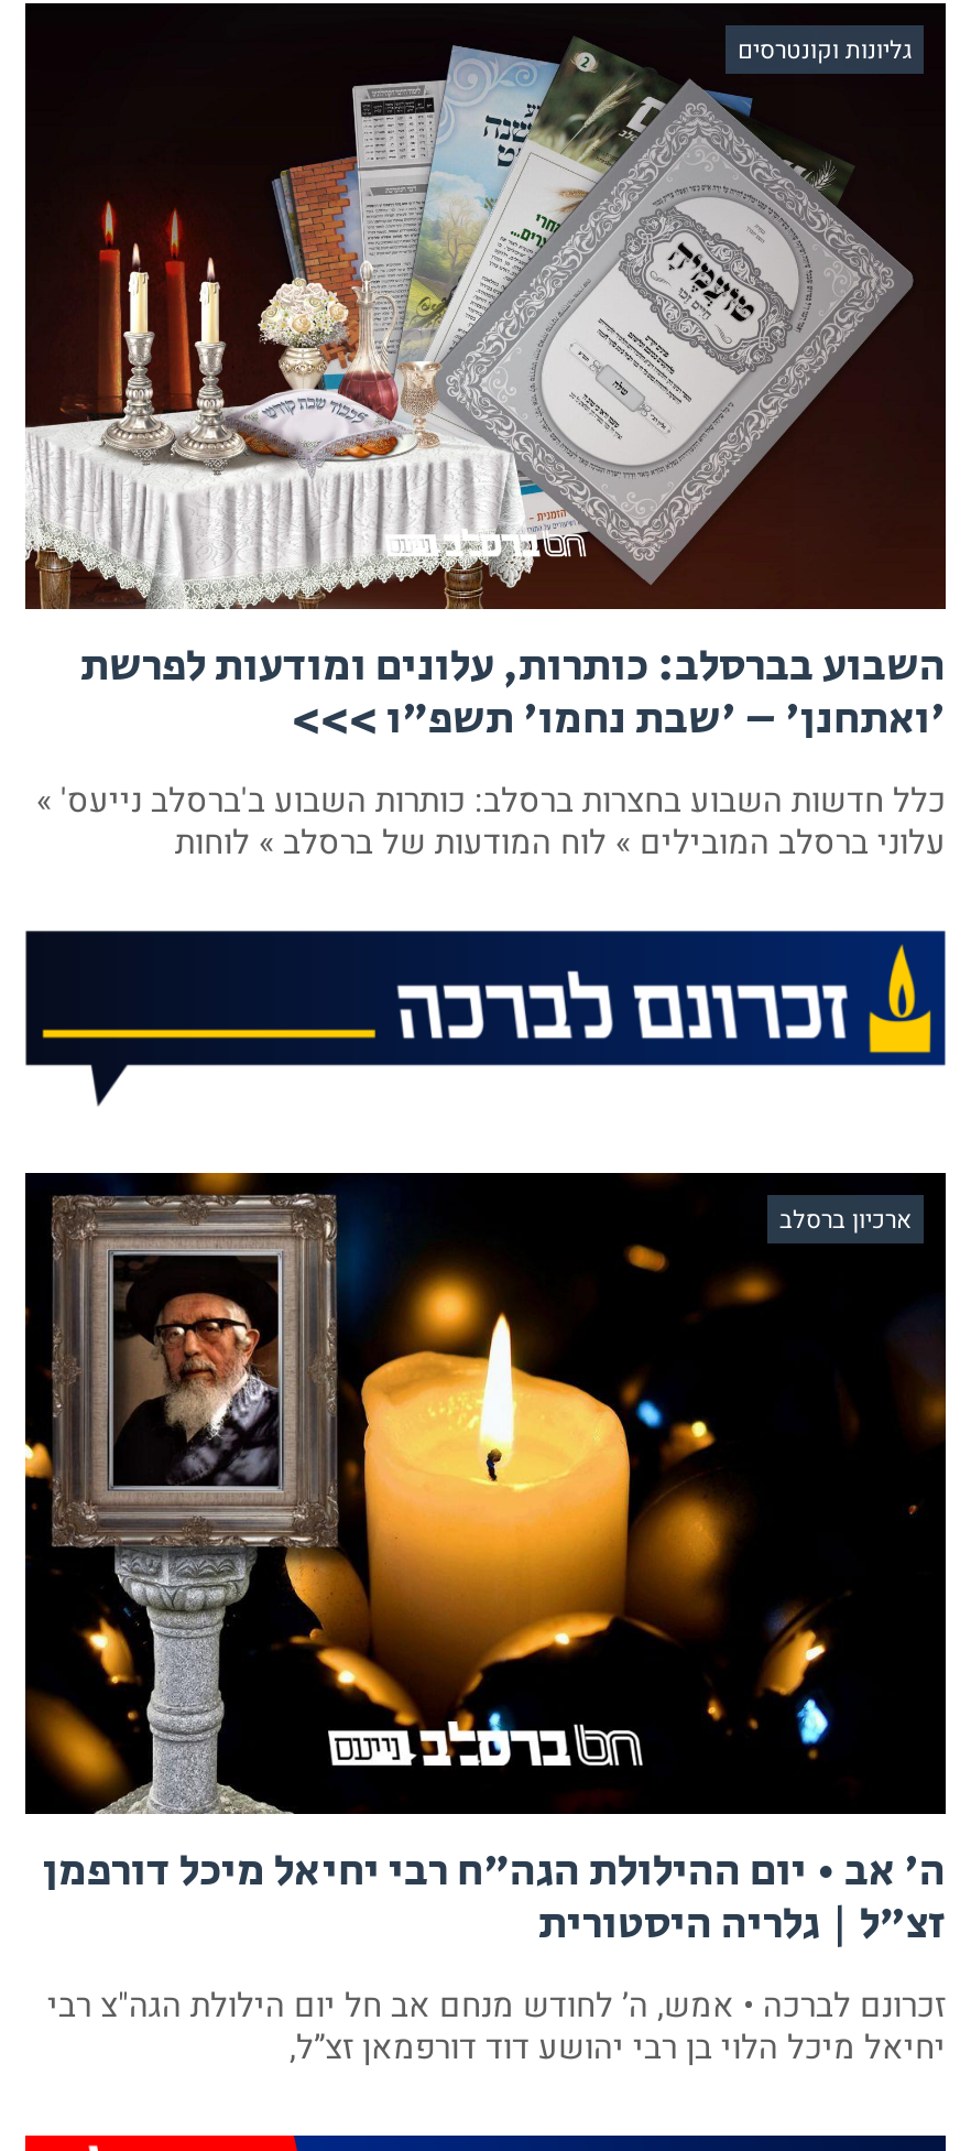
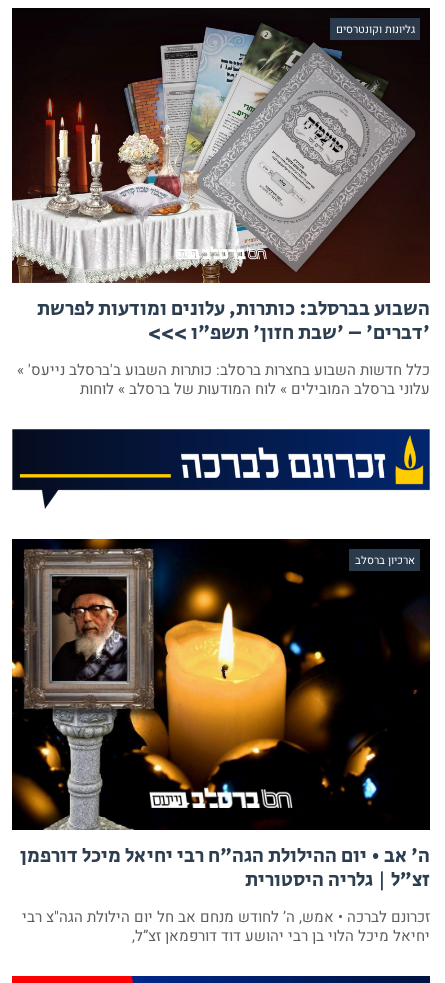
- 'ואתחנן' – 'שבת נחמו' תשפ"ו >>>
+ 'דברים' – 'שבת חזון' תשפ"ו >>>
